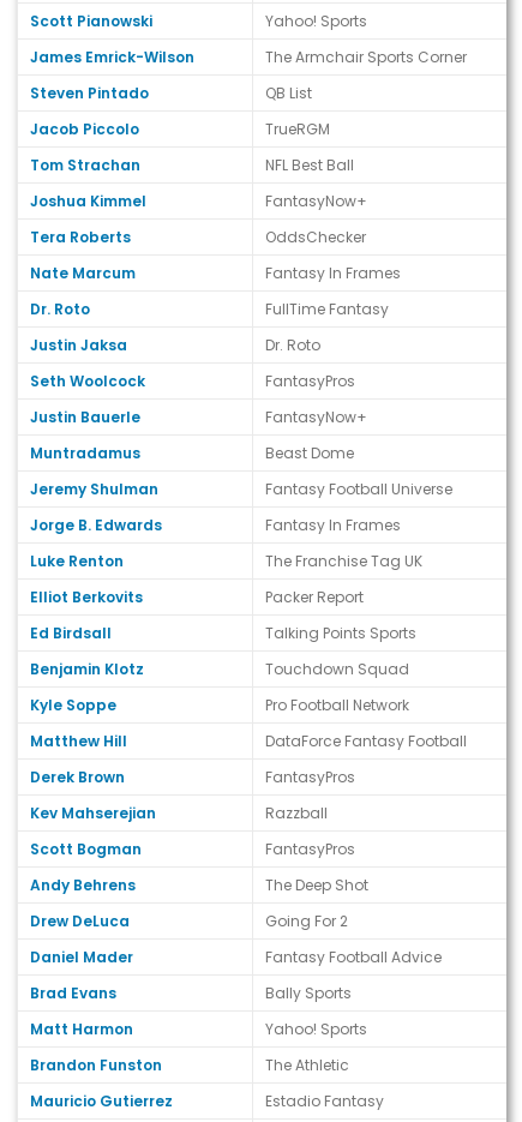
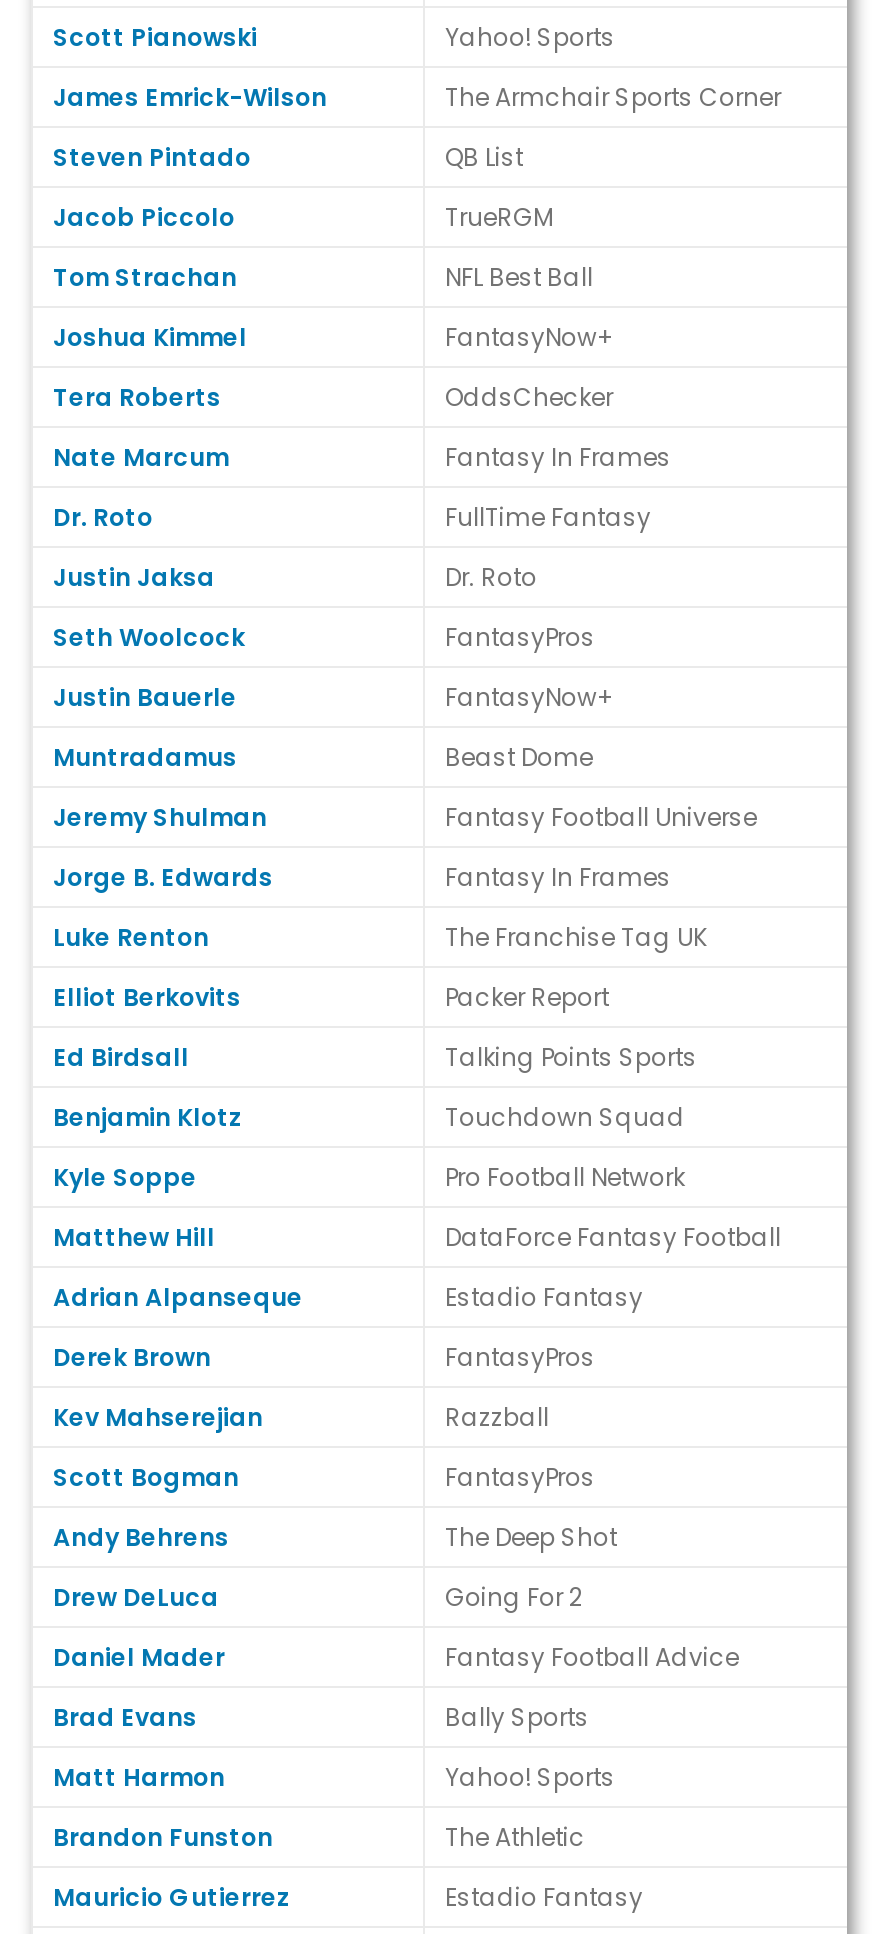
+ Adrian Alpanseque
+ Estadio Fantasy
